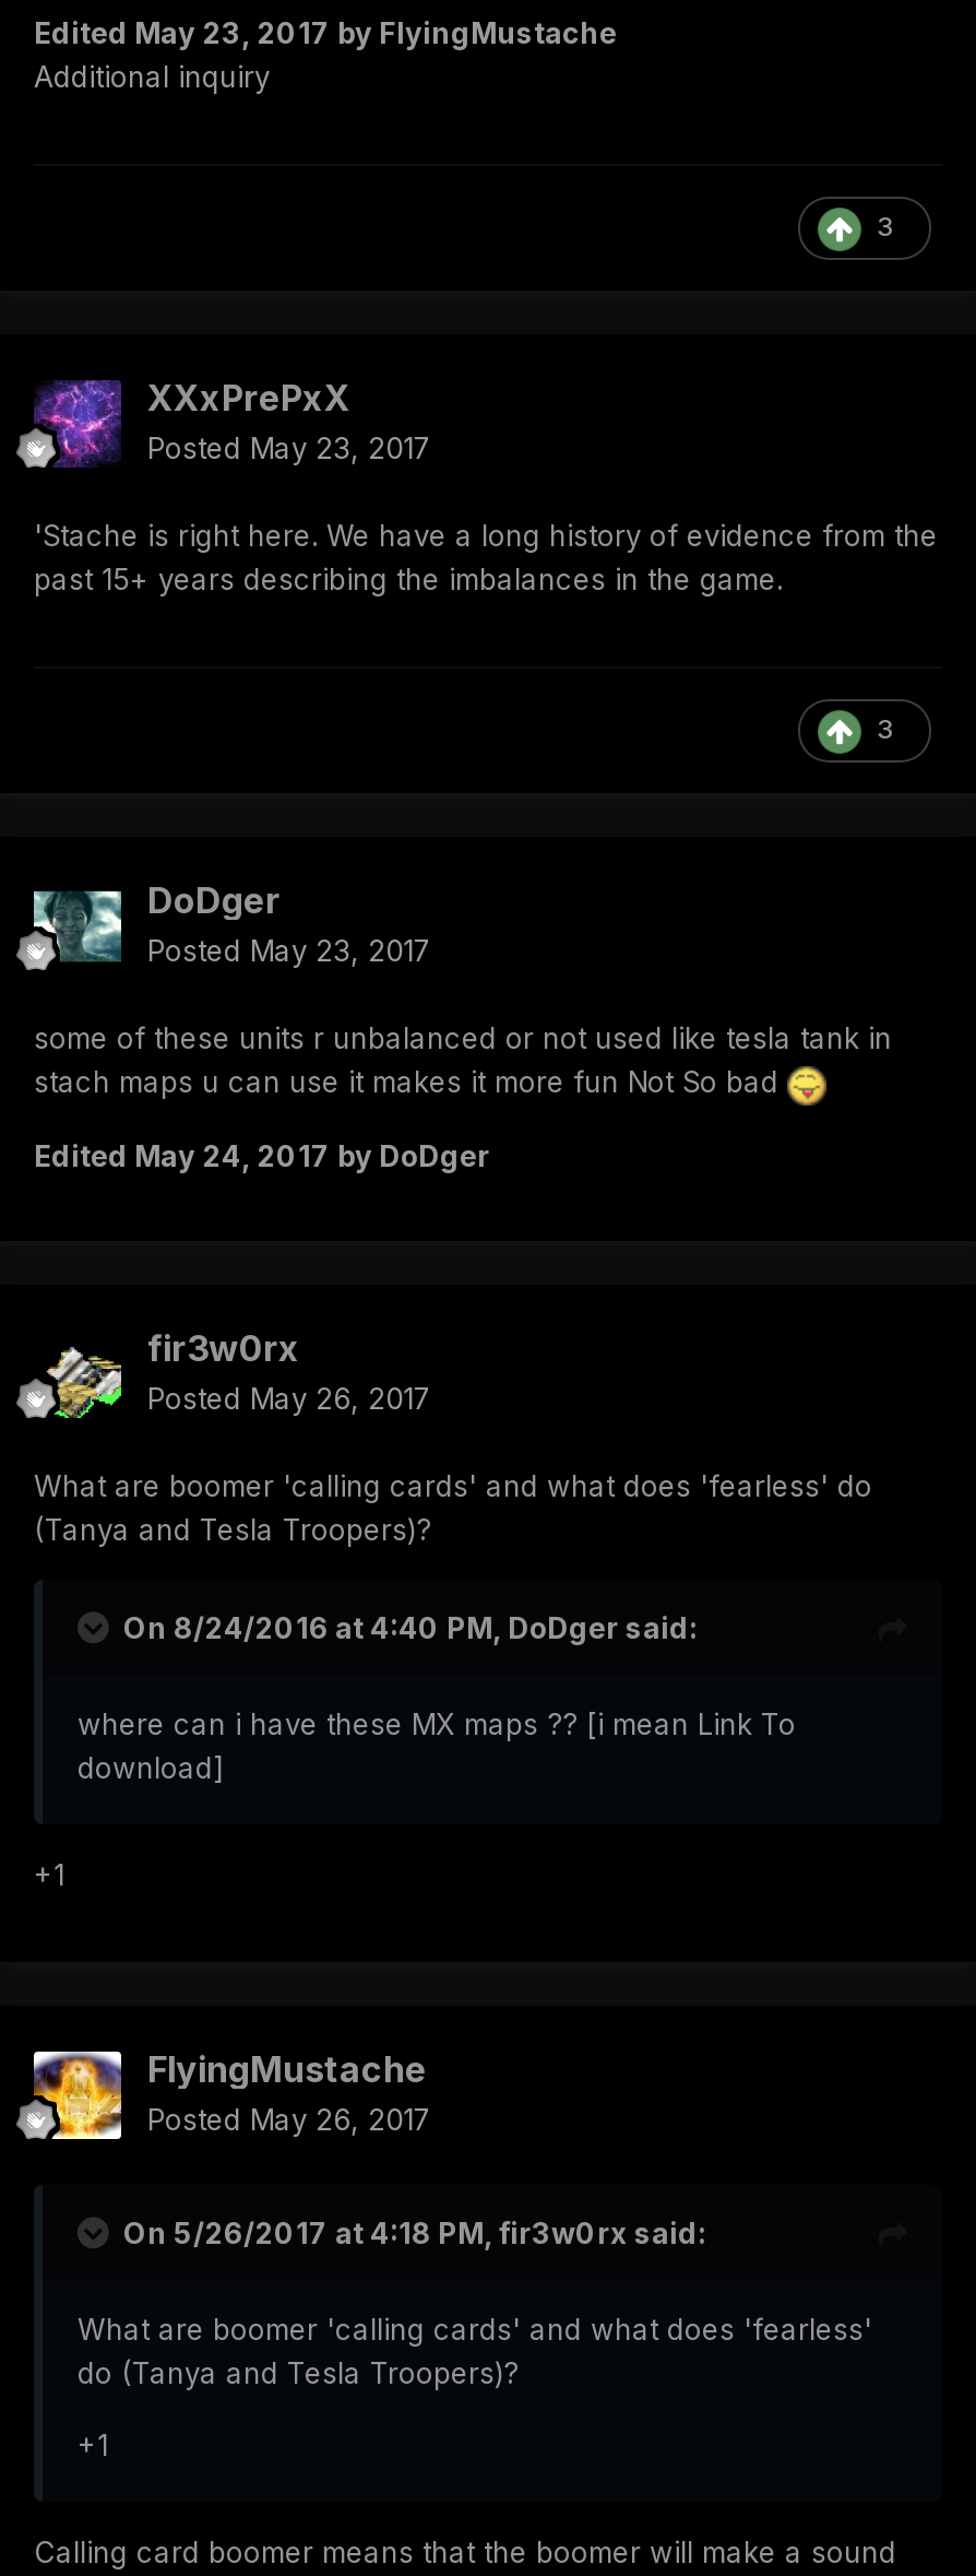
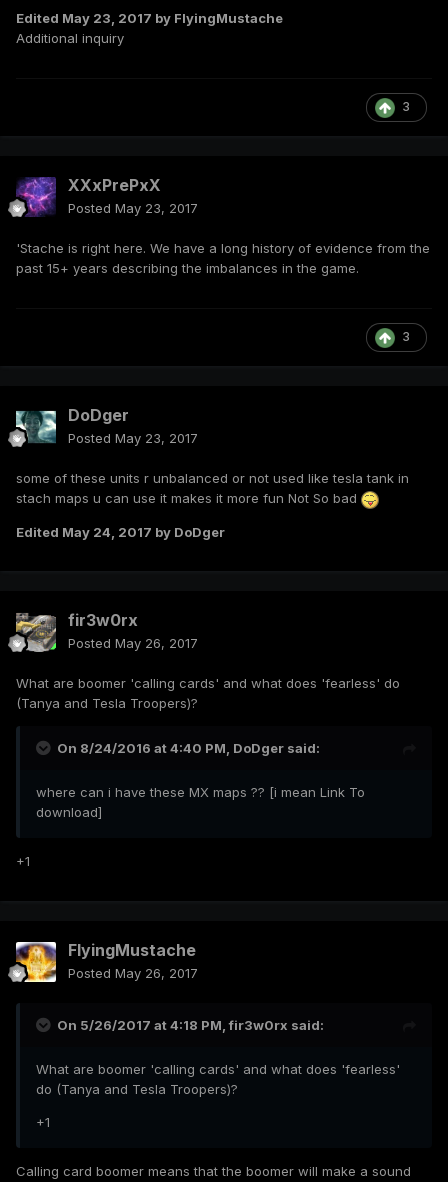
- [image]
+ [image]
